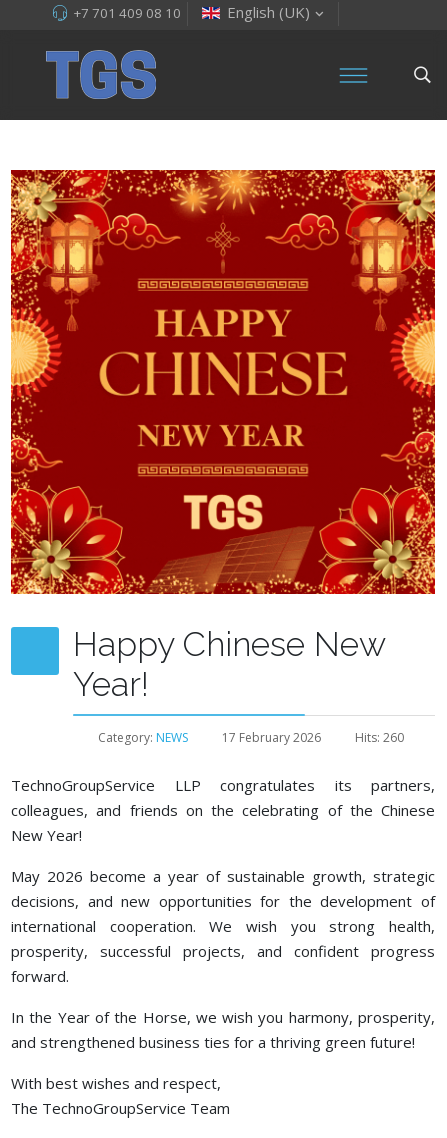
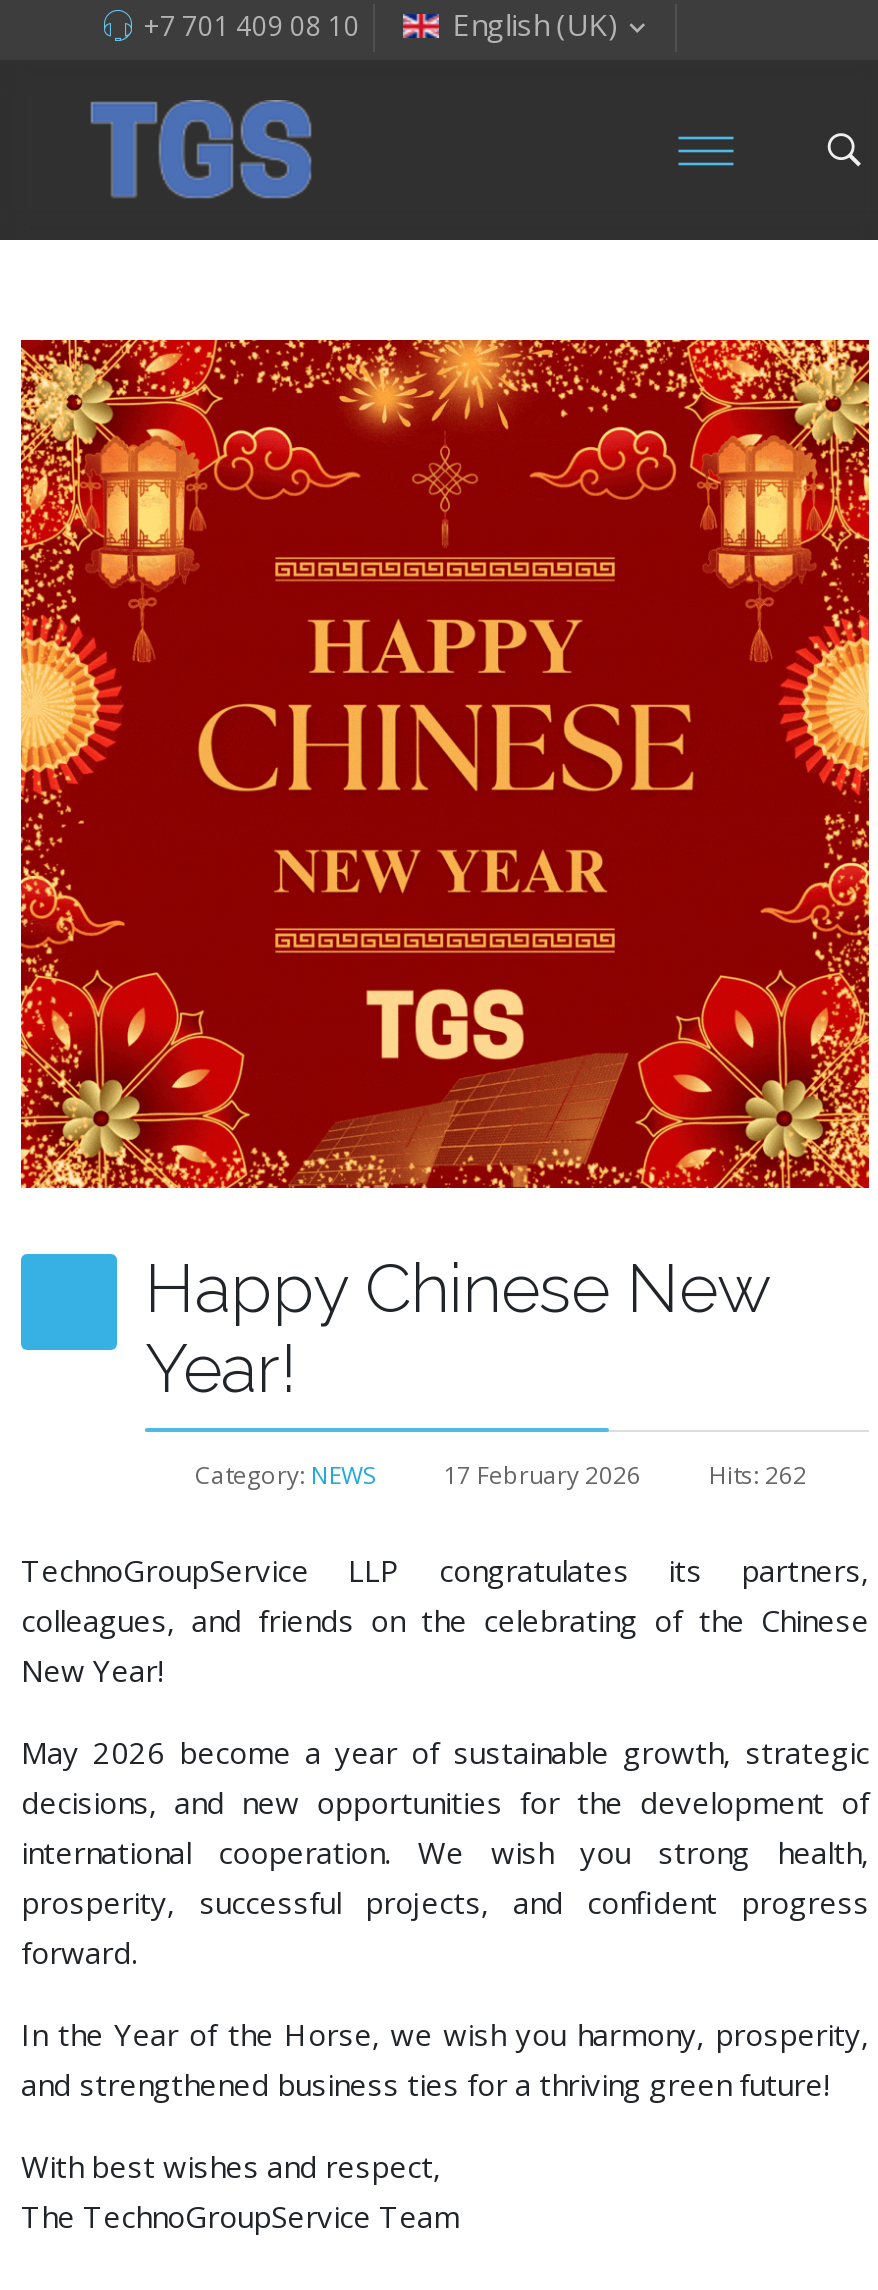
- Category: NEWS 17 February 2026 Hits: 260
+ Category: NEWS 17 February 2026 Hits: 262
